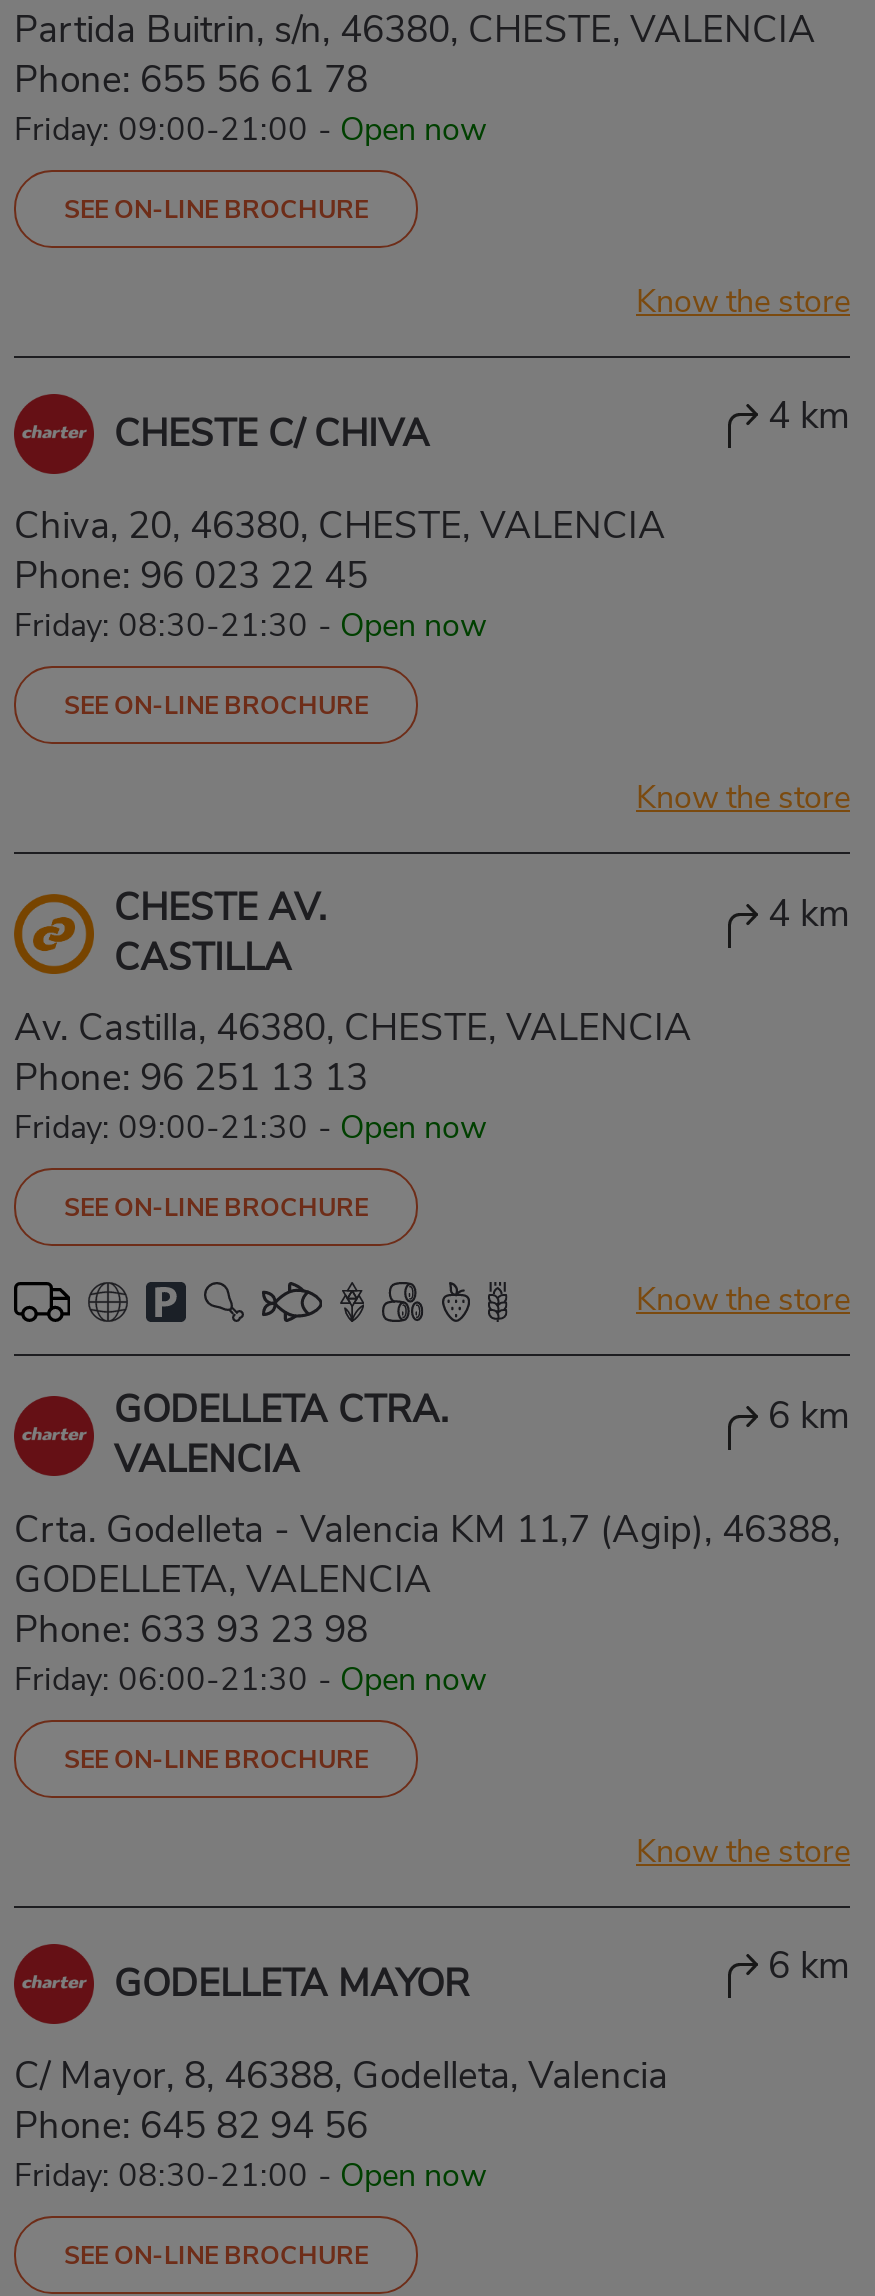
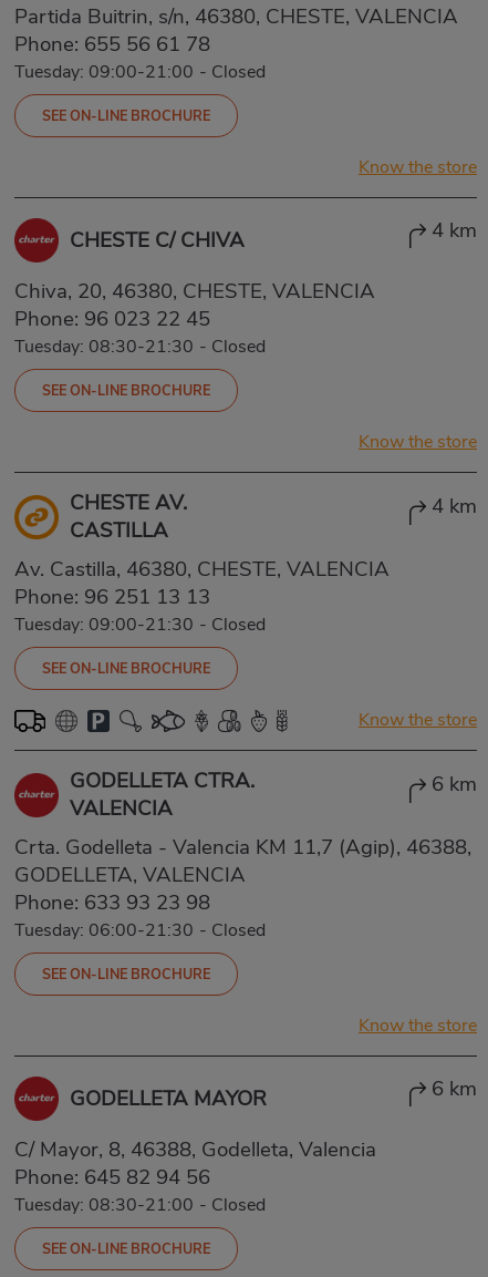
- Friday: 09:00-21:00 - Open now
+ Tuesday: 09:00-21:00 - Closed

- Friday: 08:30-21:30 - Open now
+ Tuesday: 08:30-21:30 - Closed

- Friday: 09:00-21:30 - Open now
+ Tuesday: 09:00-21:30 - Closed

- Friday: 06:00-21:30 - Open now
+ Tuesday: 06:00-21:30 - Closed

- Friday: 08:30-21:00 - Open now
+ Tuesday: 08:30-21:00 - Closed
